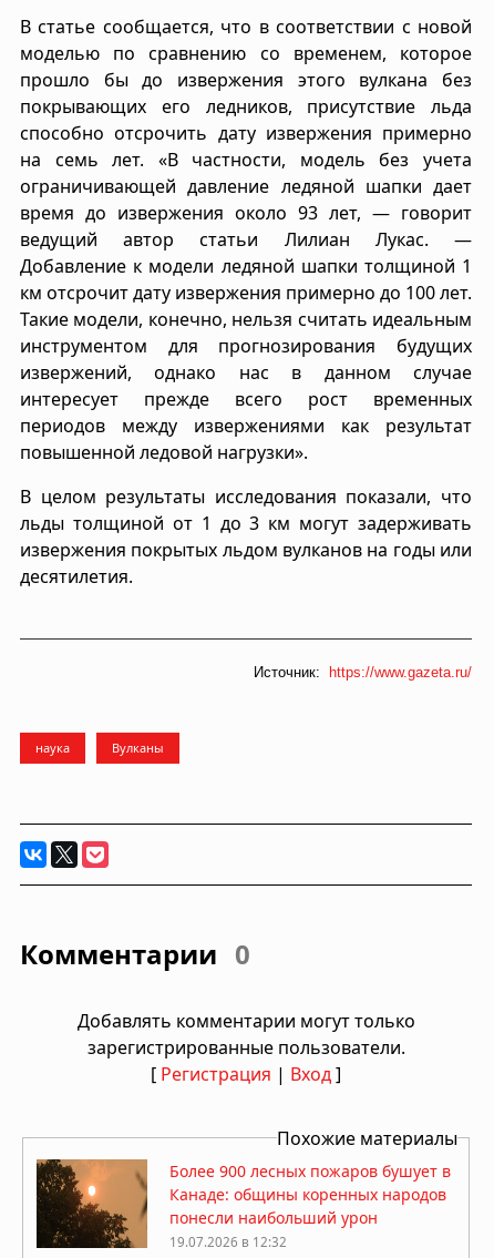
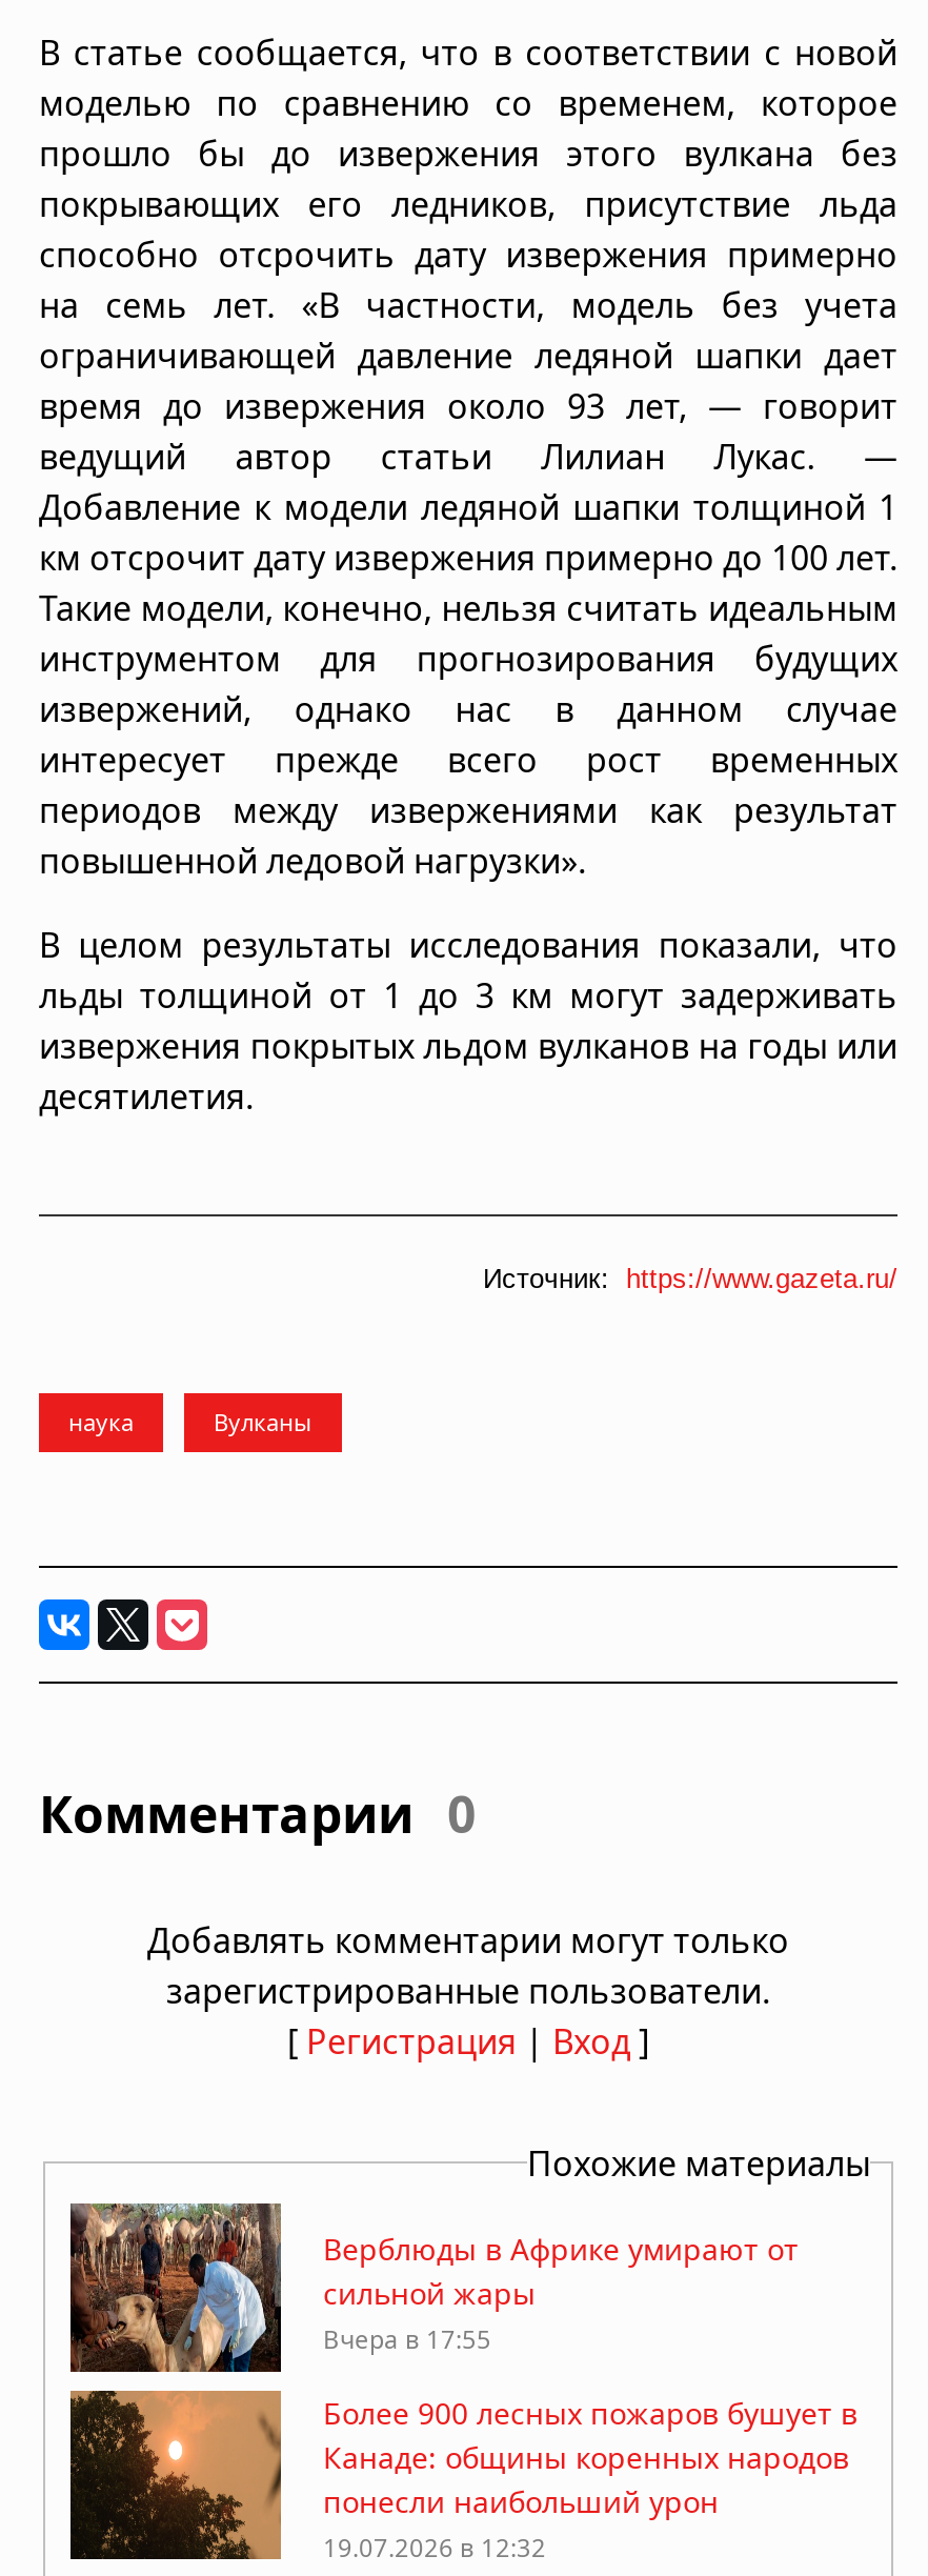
+ [image]
+ Верблюды в Африке умирают от
+ сильной жары
+ Вчера в 17:55
